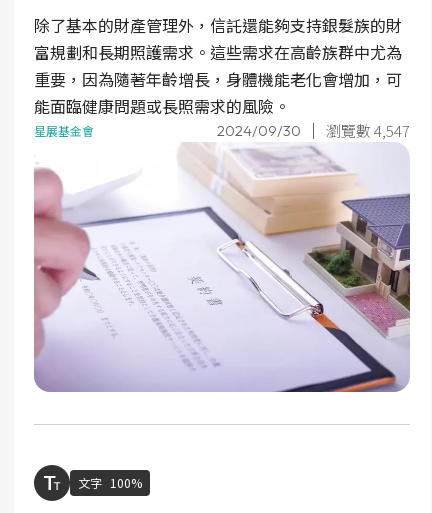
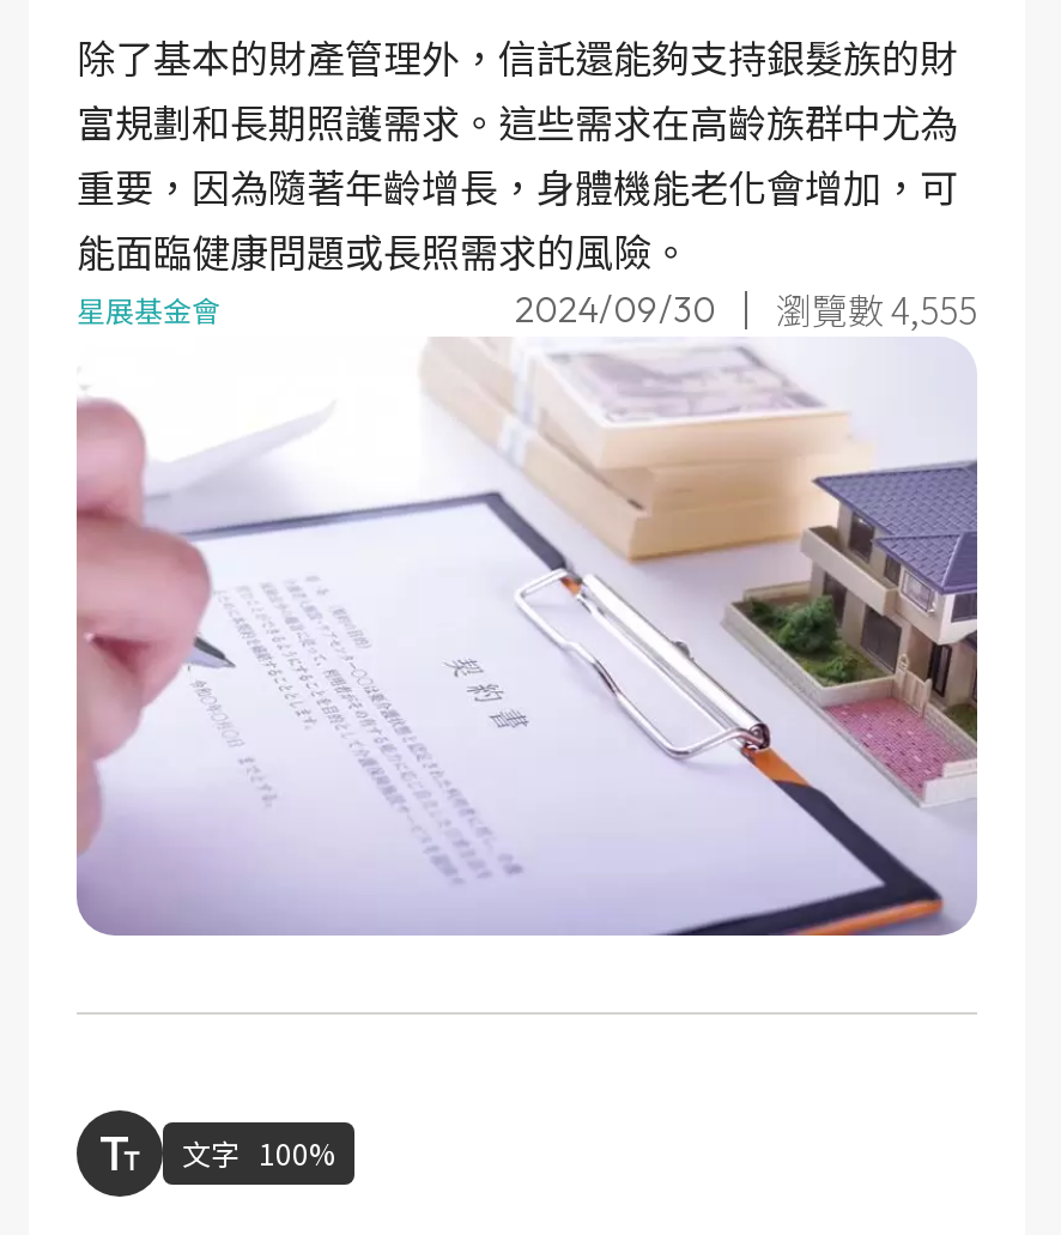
- 2024/09/30 瀏覽數 4,547
+ 2024/09/30 瀏覽數 4,555
